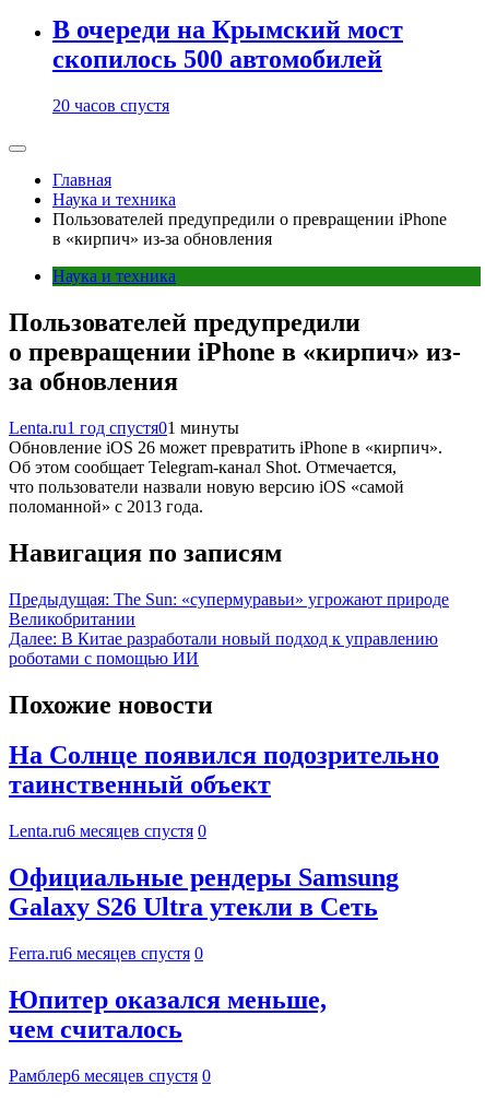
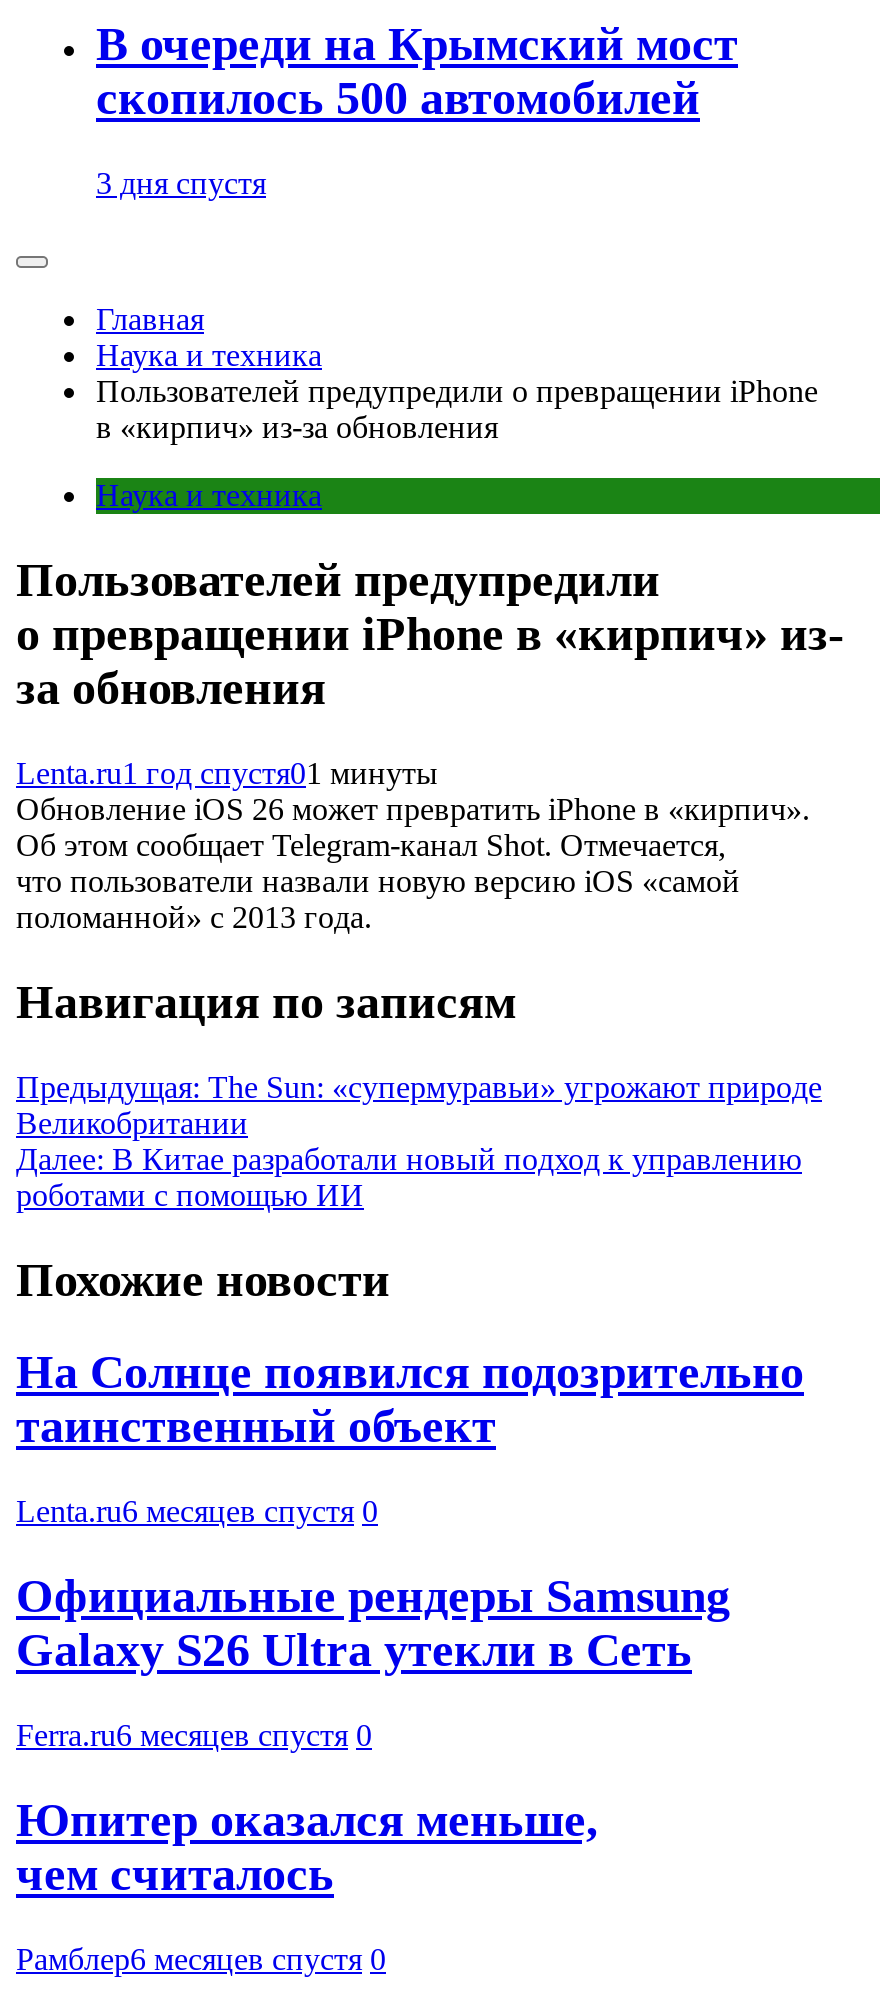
- 20 часов спустя
+ 3 дня спустя
